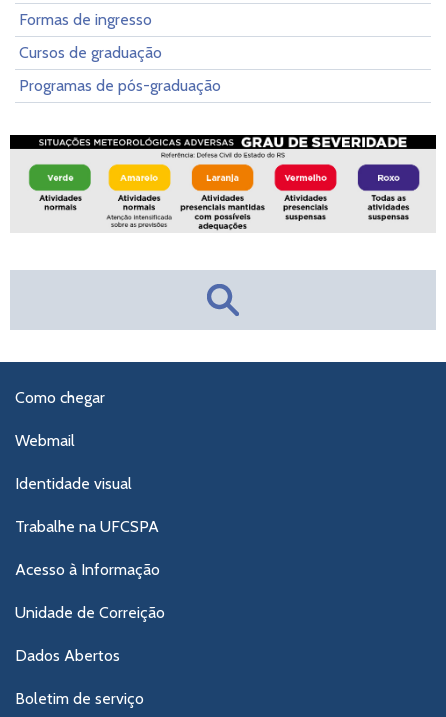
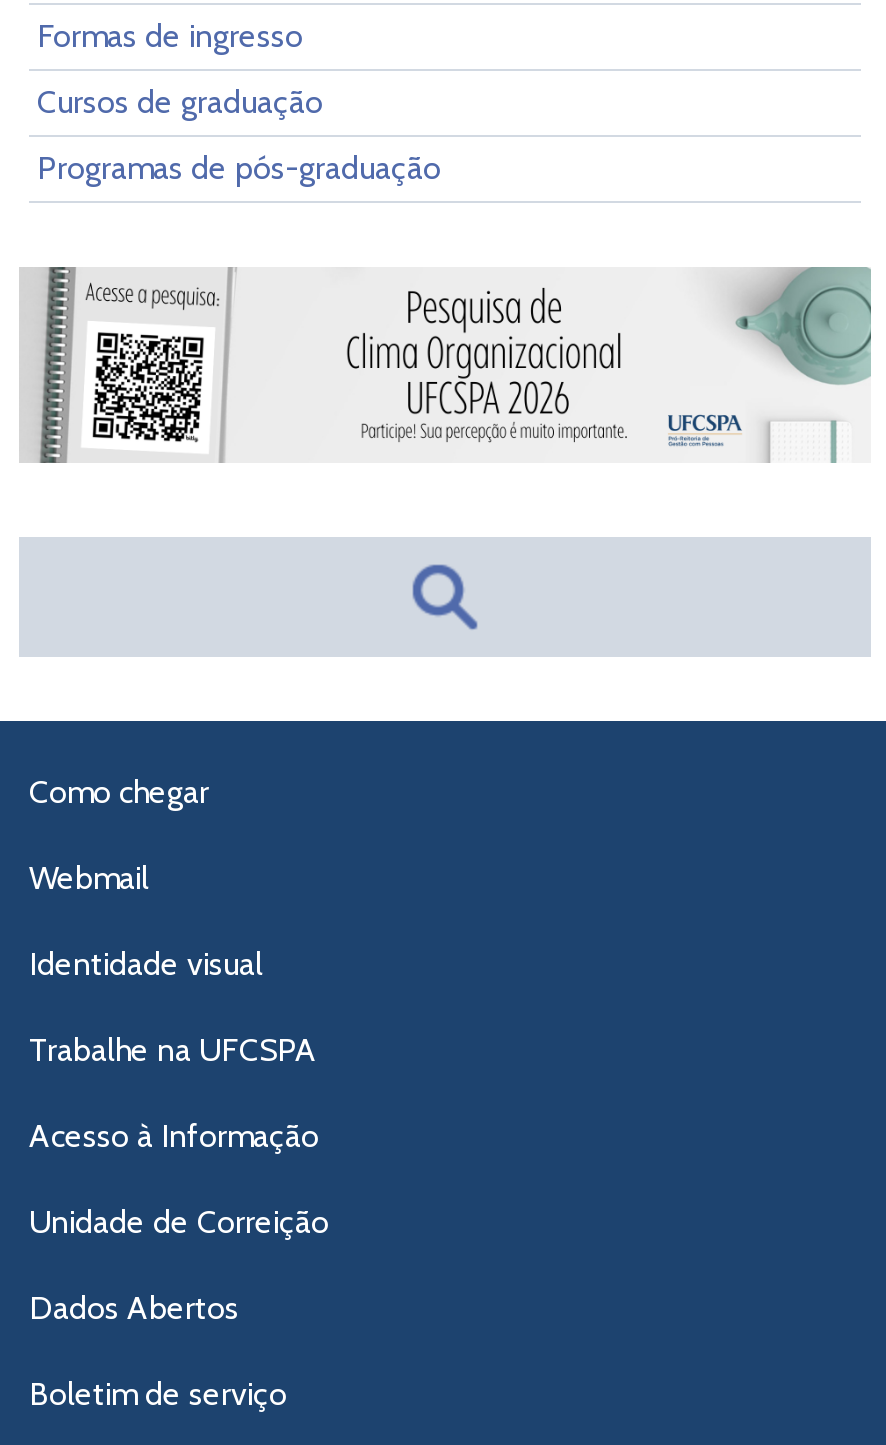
- [image]
+ [image]
